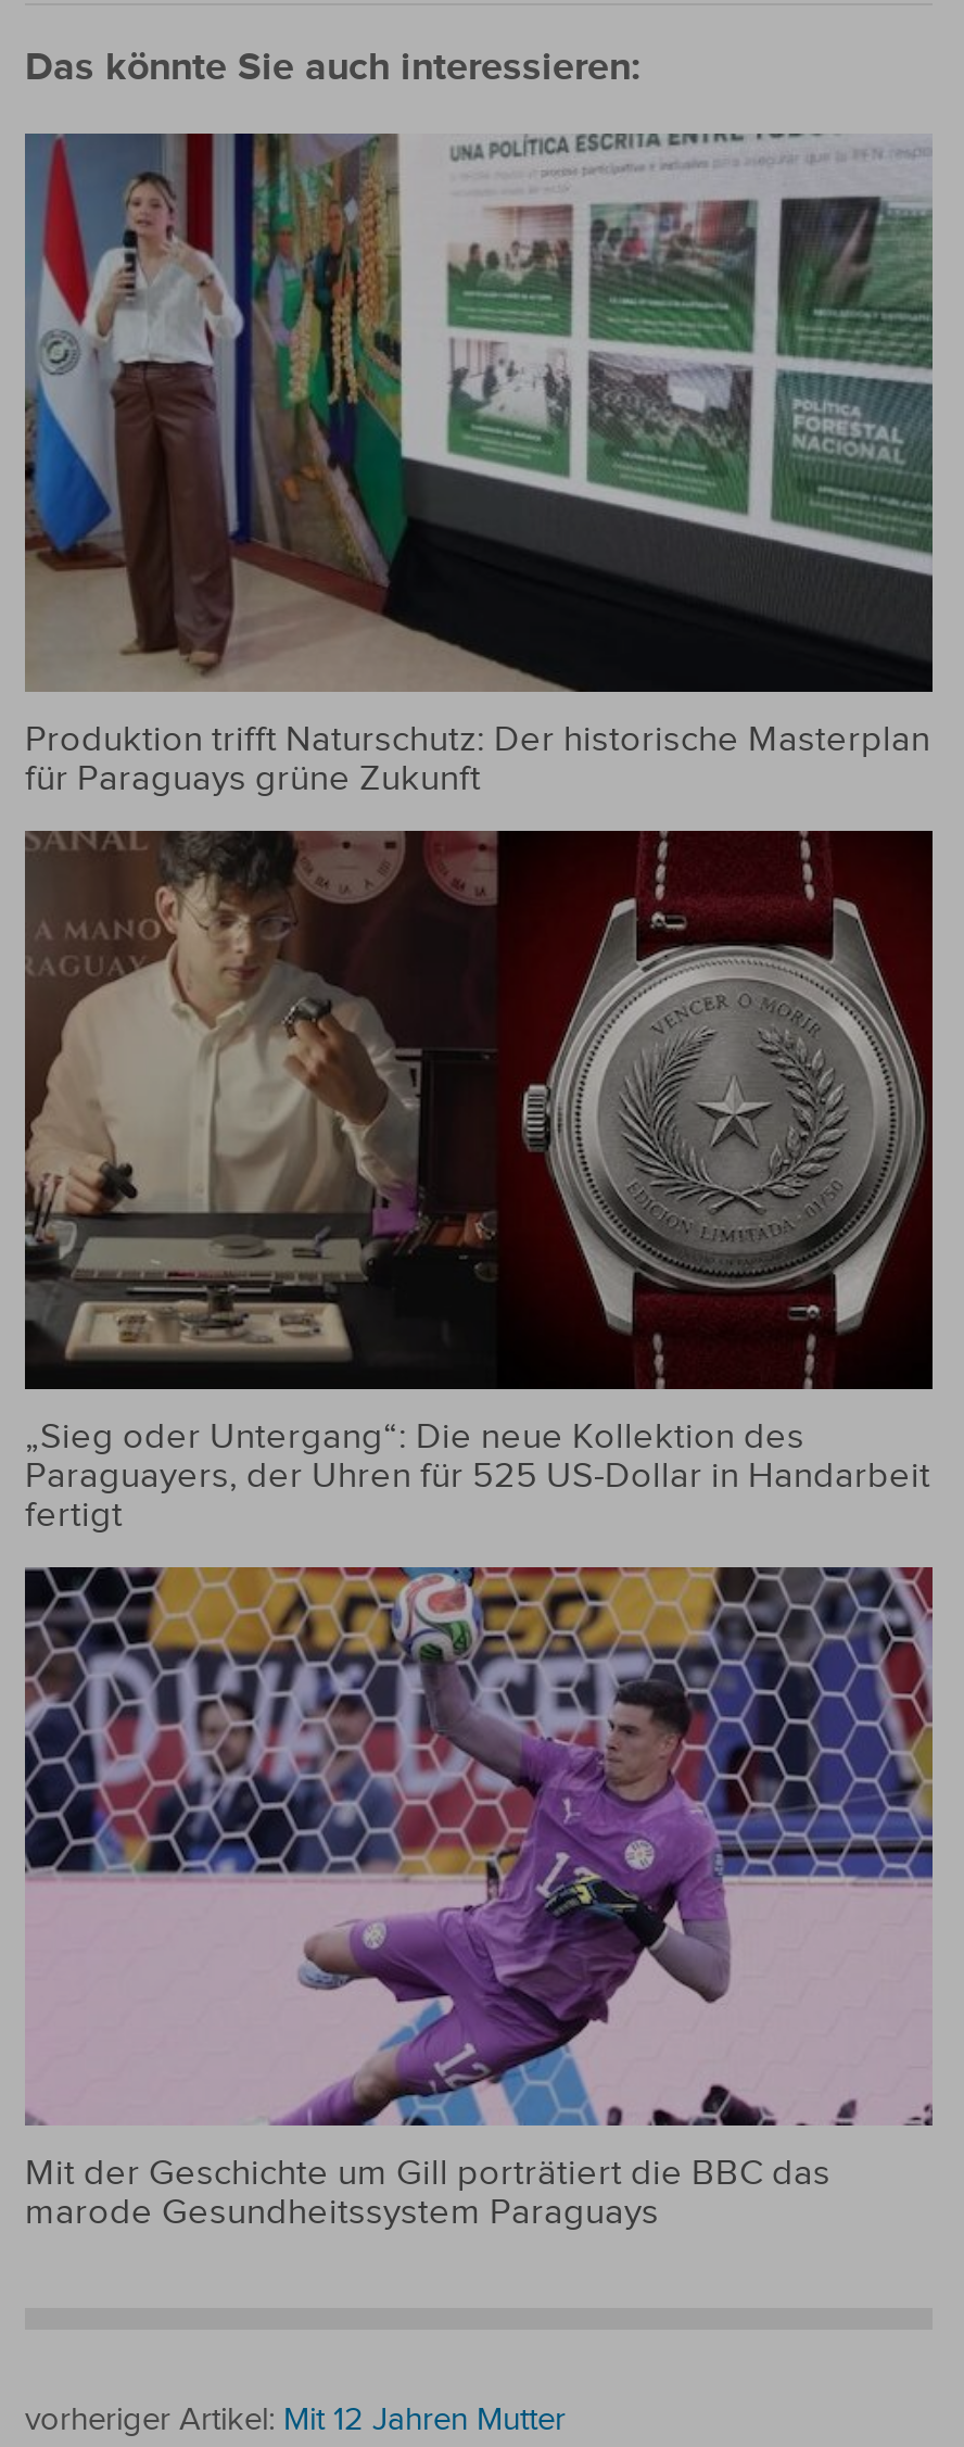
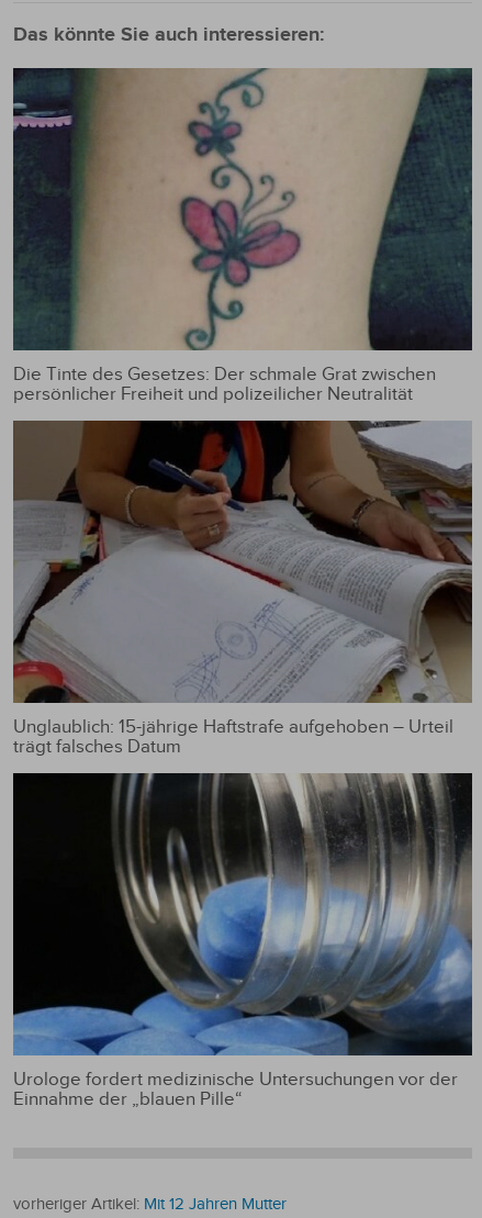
- [image]
- Produktion trifft Naturschutz: Der historische Masterplan
- für Paraguays grüne Zukunft
+ [image]
+ Die Tinte des Gesetzes: Der schmale Grat zwischen
+ persönlicher Freiheit und polizeilicher Neutralität

- [image]
- „Sieg oder Untergang“: Die neue Kollektion des
- Paraguayers, der Uhren für 525 US-Dollar in Handarbeit
- fertigt
+ [image]
+ Unglaublich: 15-jährige Haftstrafe aufgehoben – Urteil
+ trägt falsches Datum

- [image]
- Mit der Geschichte um Gill porträtiert die BBC das
- marode Gesundheitssystem Paraguays
+ [image]
+ Urologe fordert medizinische Untersuchungen vor der
+ Einnahme der „blauen Pille“
